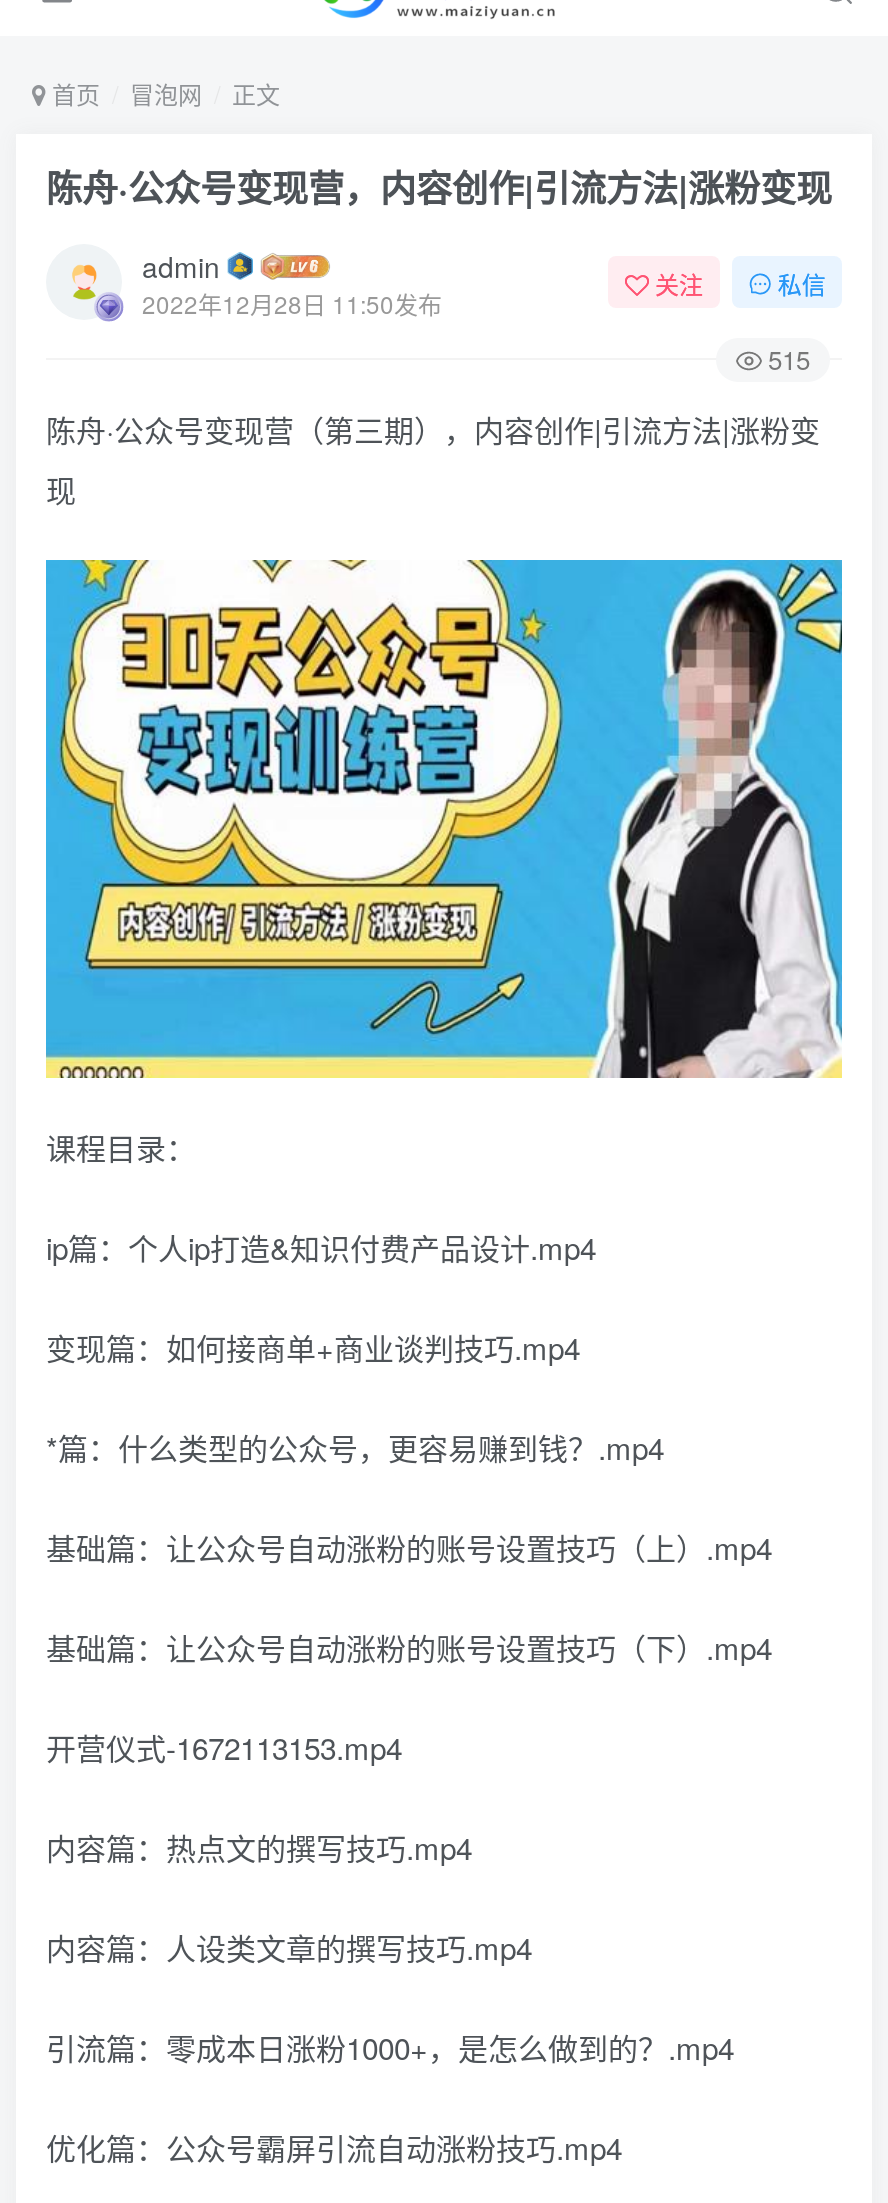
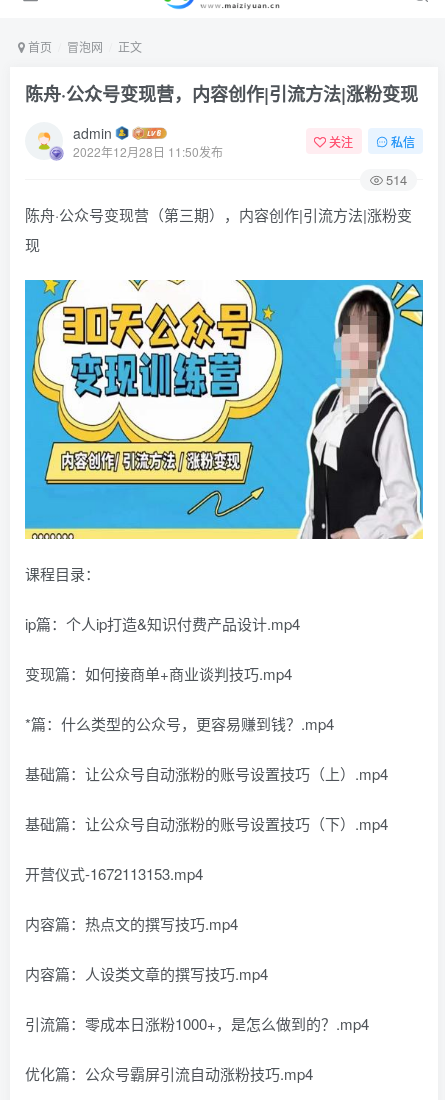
- 515
+ 514
